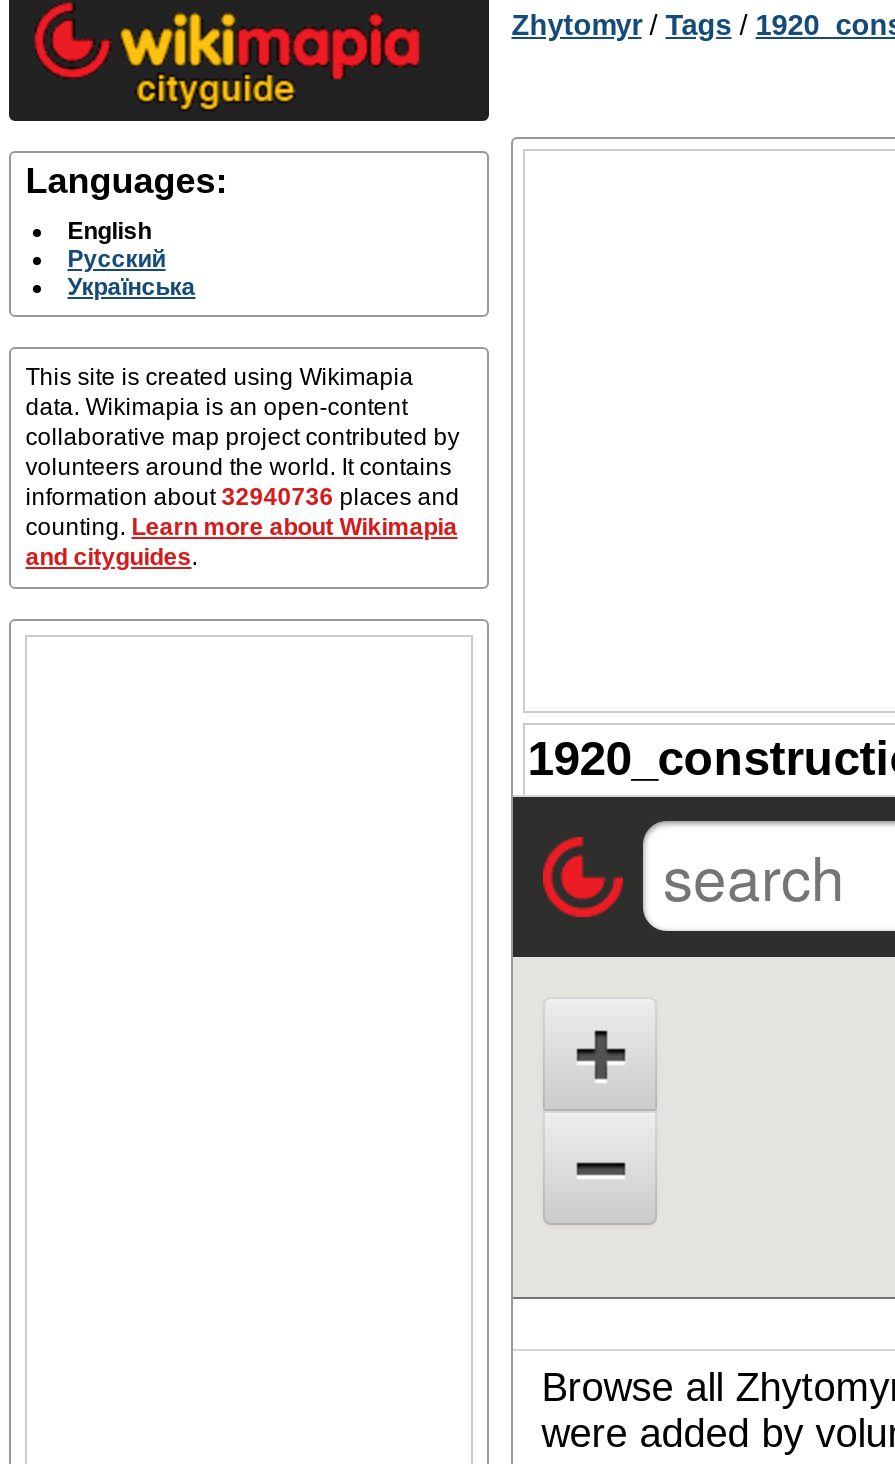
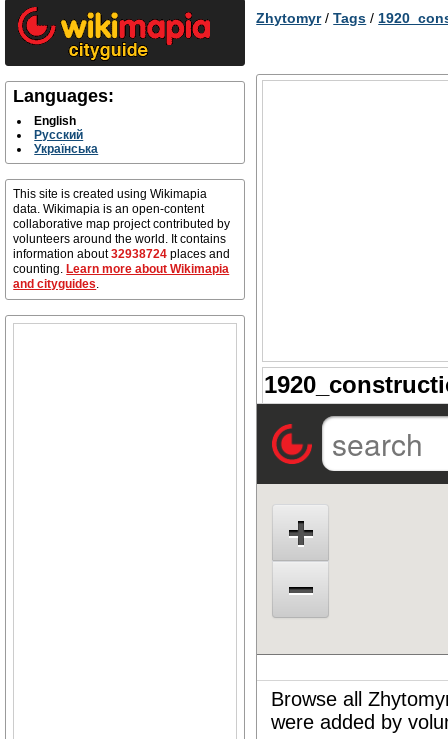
- information about 32940736 places and
+ information about 32938724 places and
